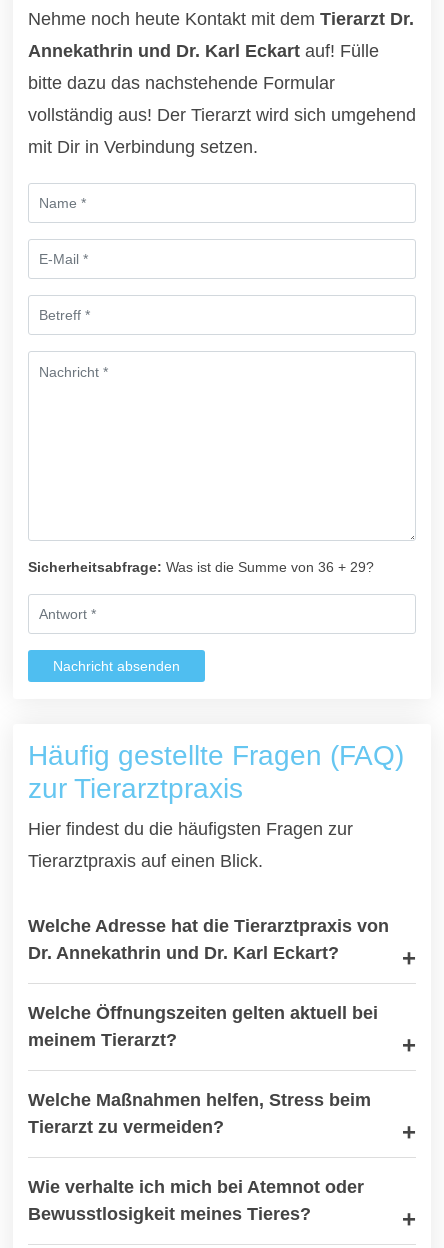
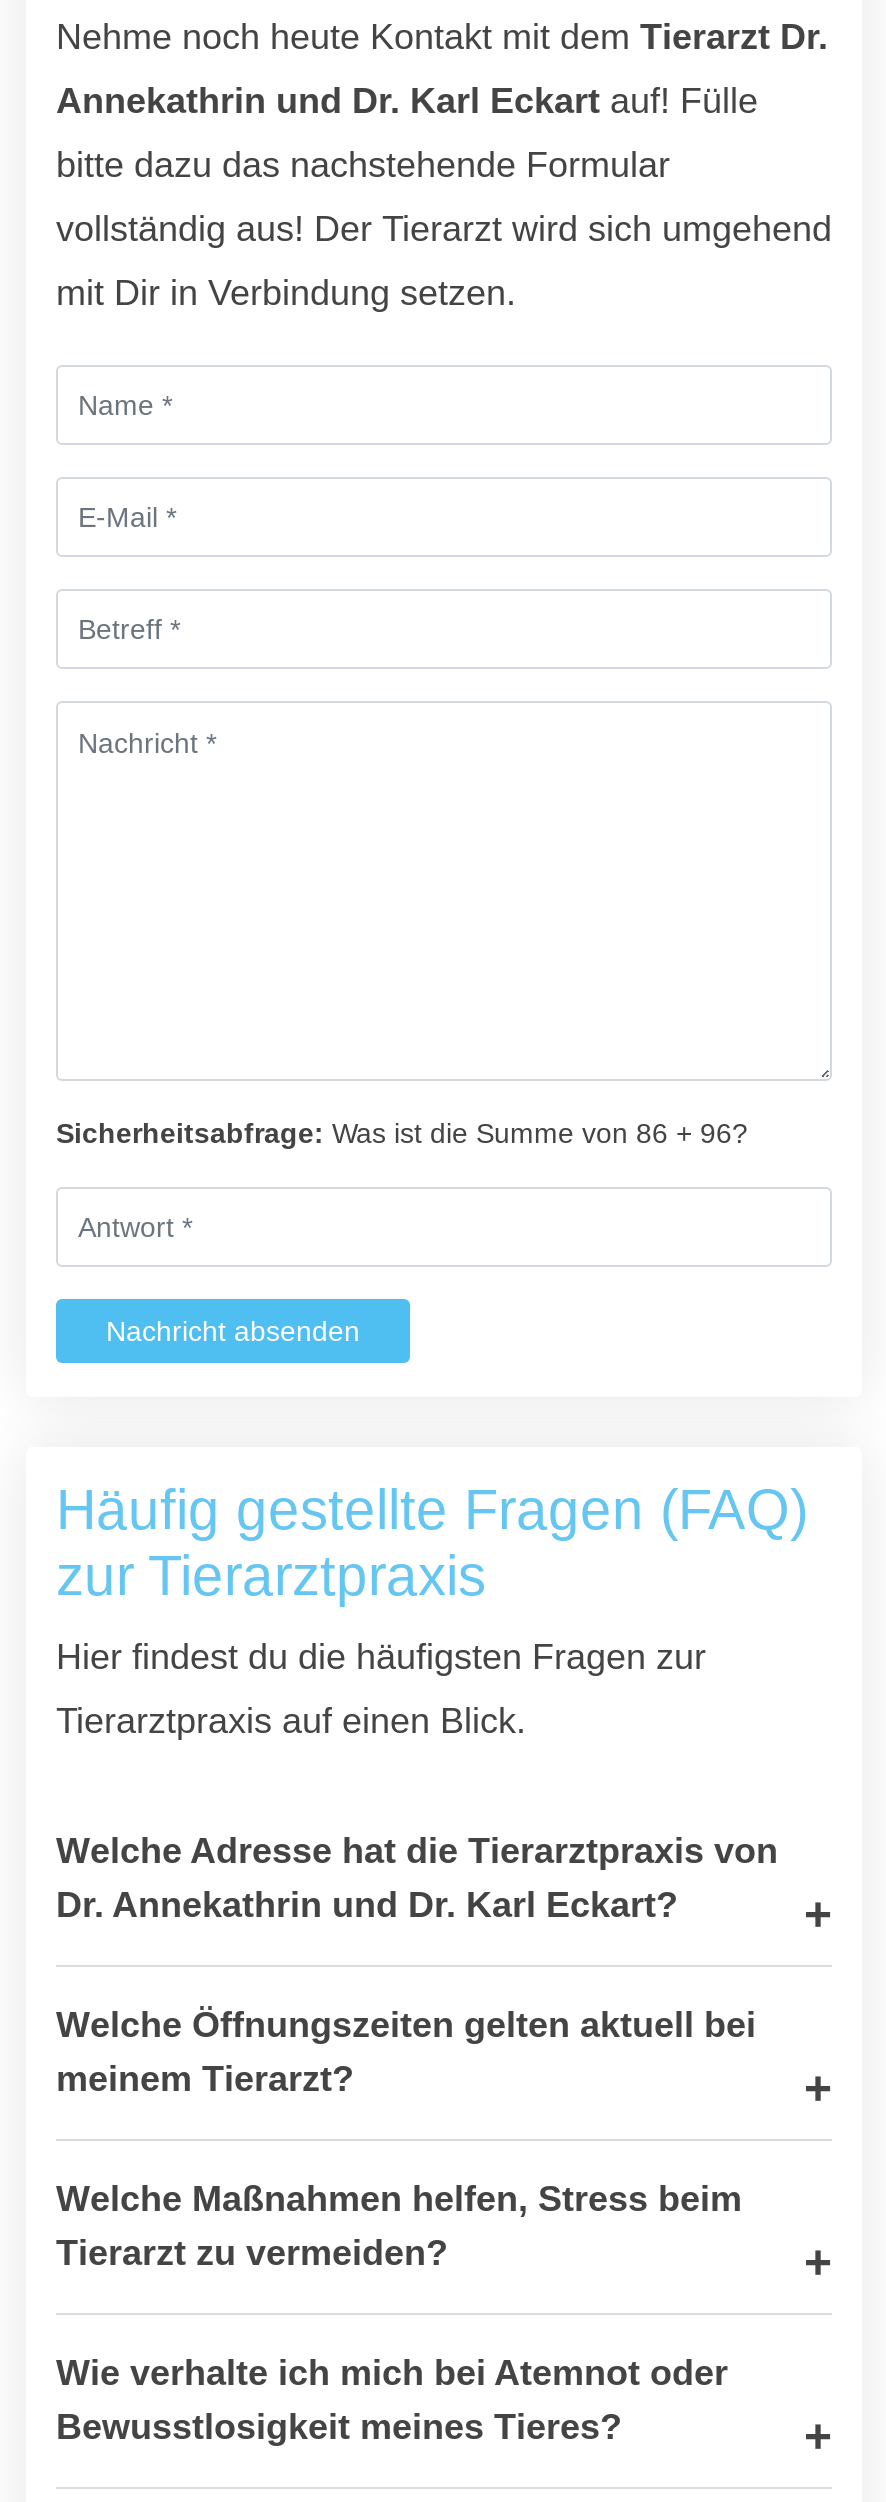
- Sicherheitsabfrage: Was ist die Summe von 36 + 29?
+ Sicherheitsabfrage: Was ist die Summe von 86 + 96?
